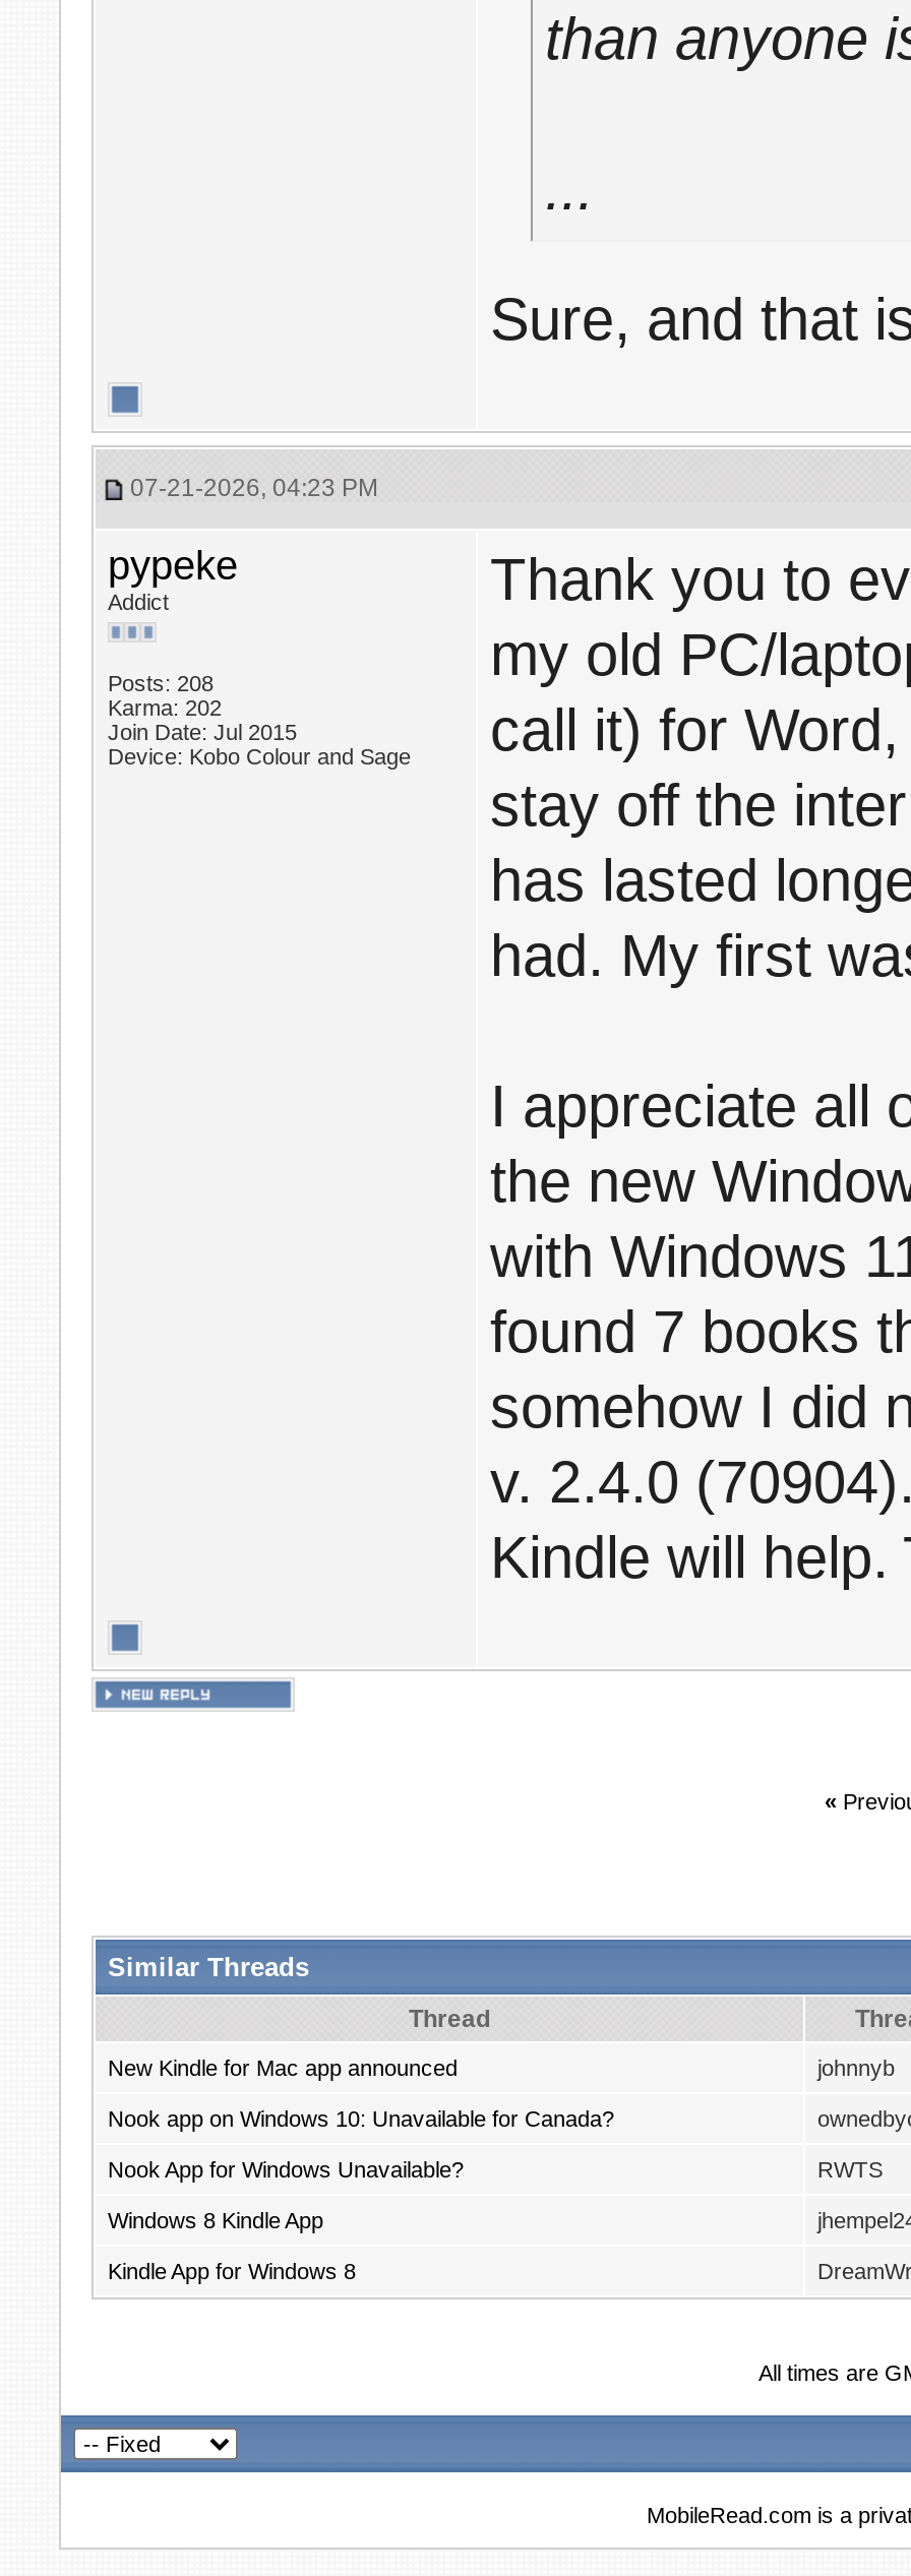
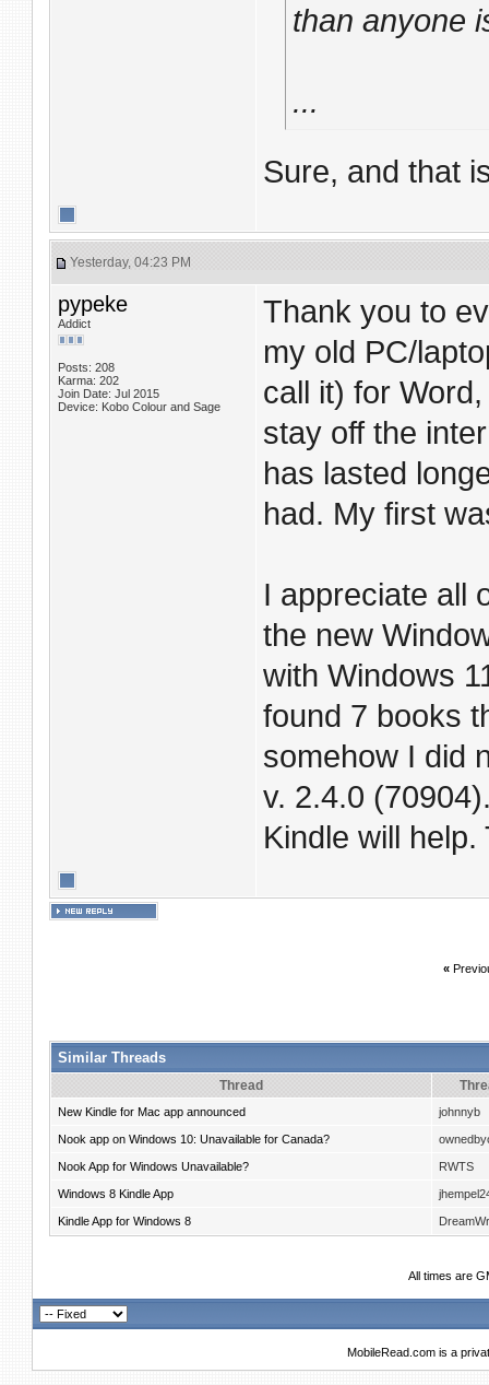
- 07-21-2026, 04:23 PM
+ Yesterday, 04:23 PM
